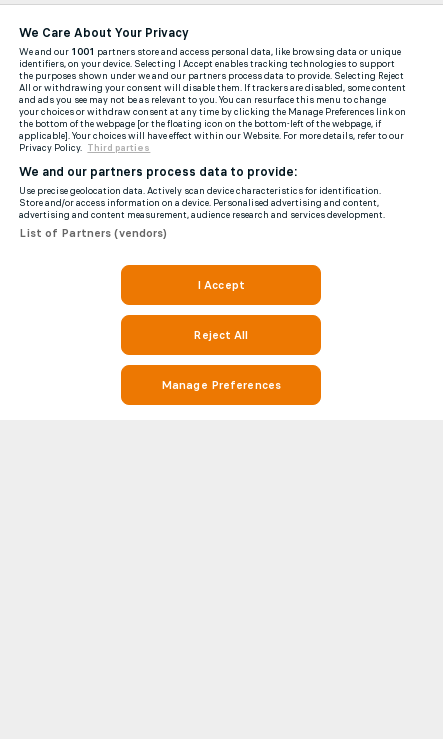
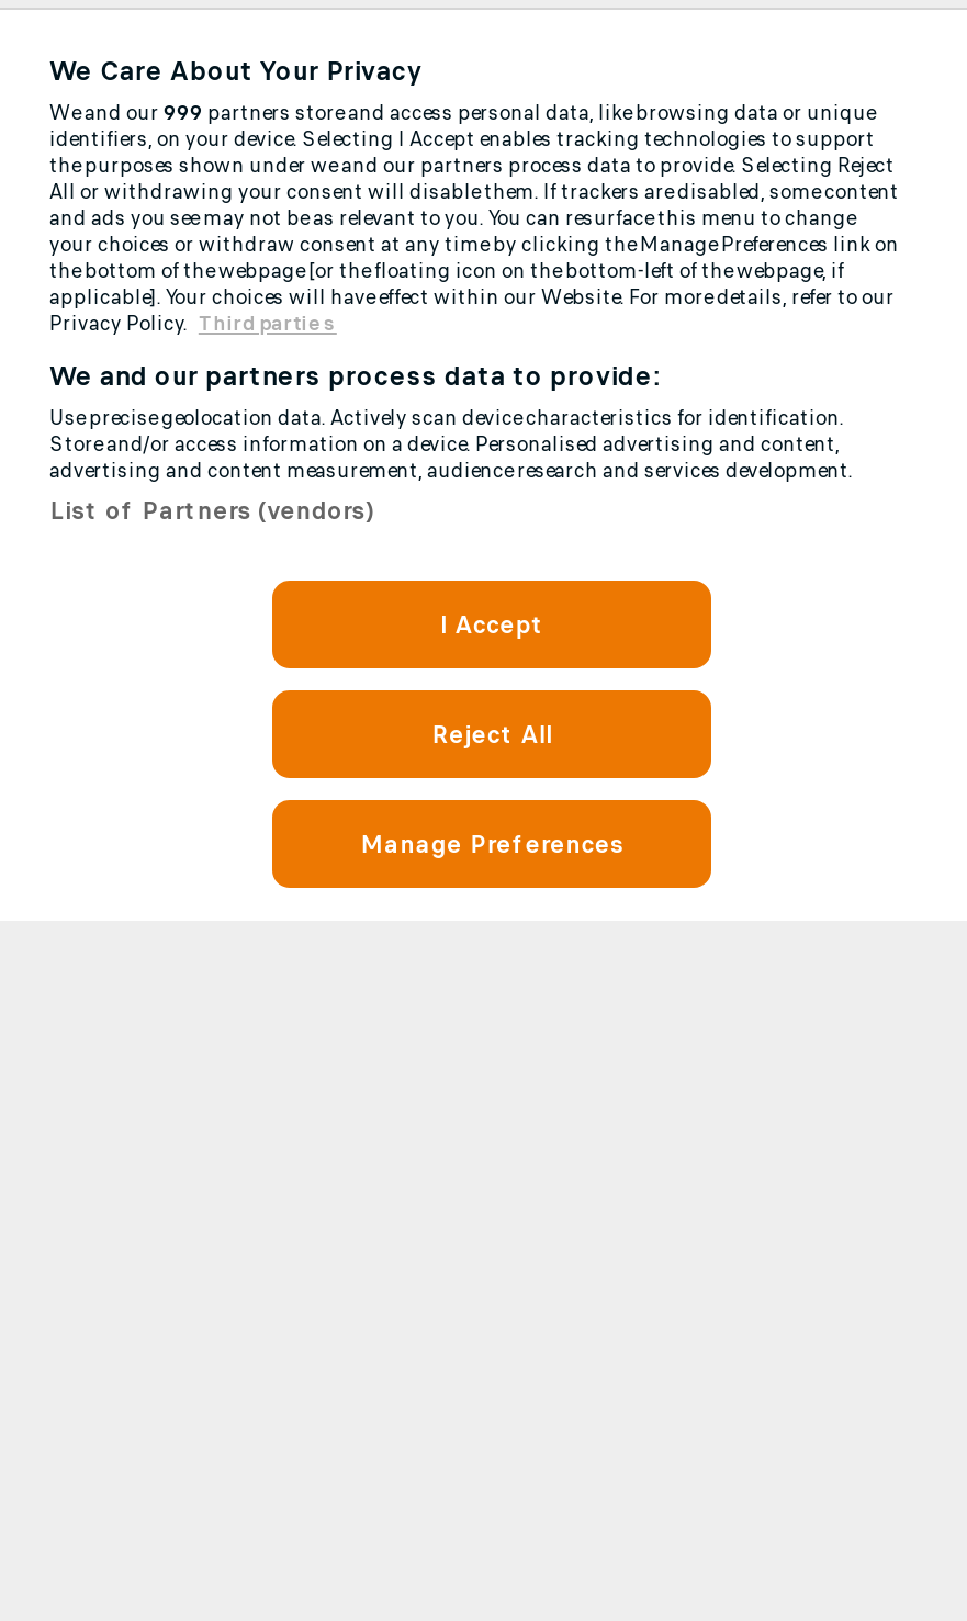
- We and our 1001 partners store and access personal data, like browsing data or unique
+ We and our 999 partners store and access personal data, like browsing data or unique
